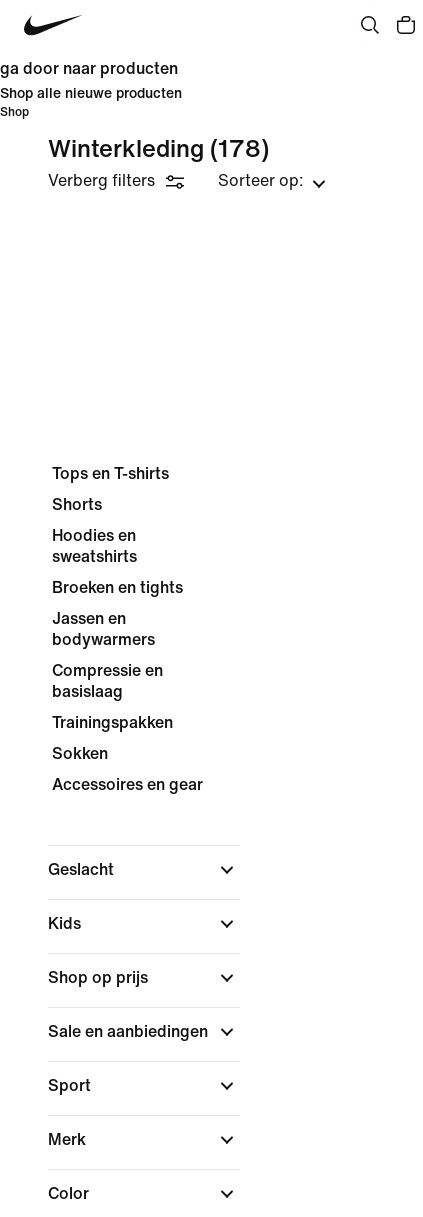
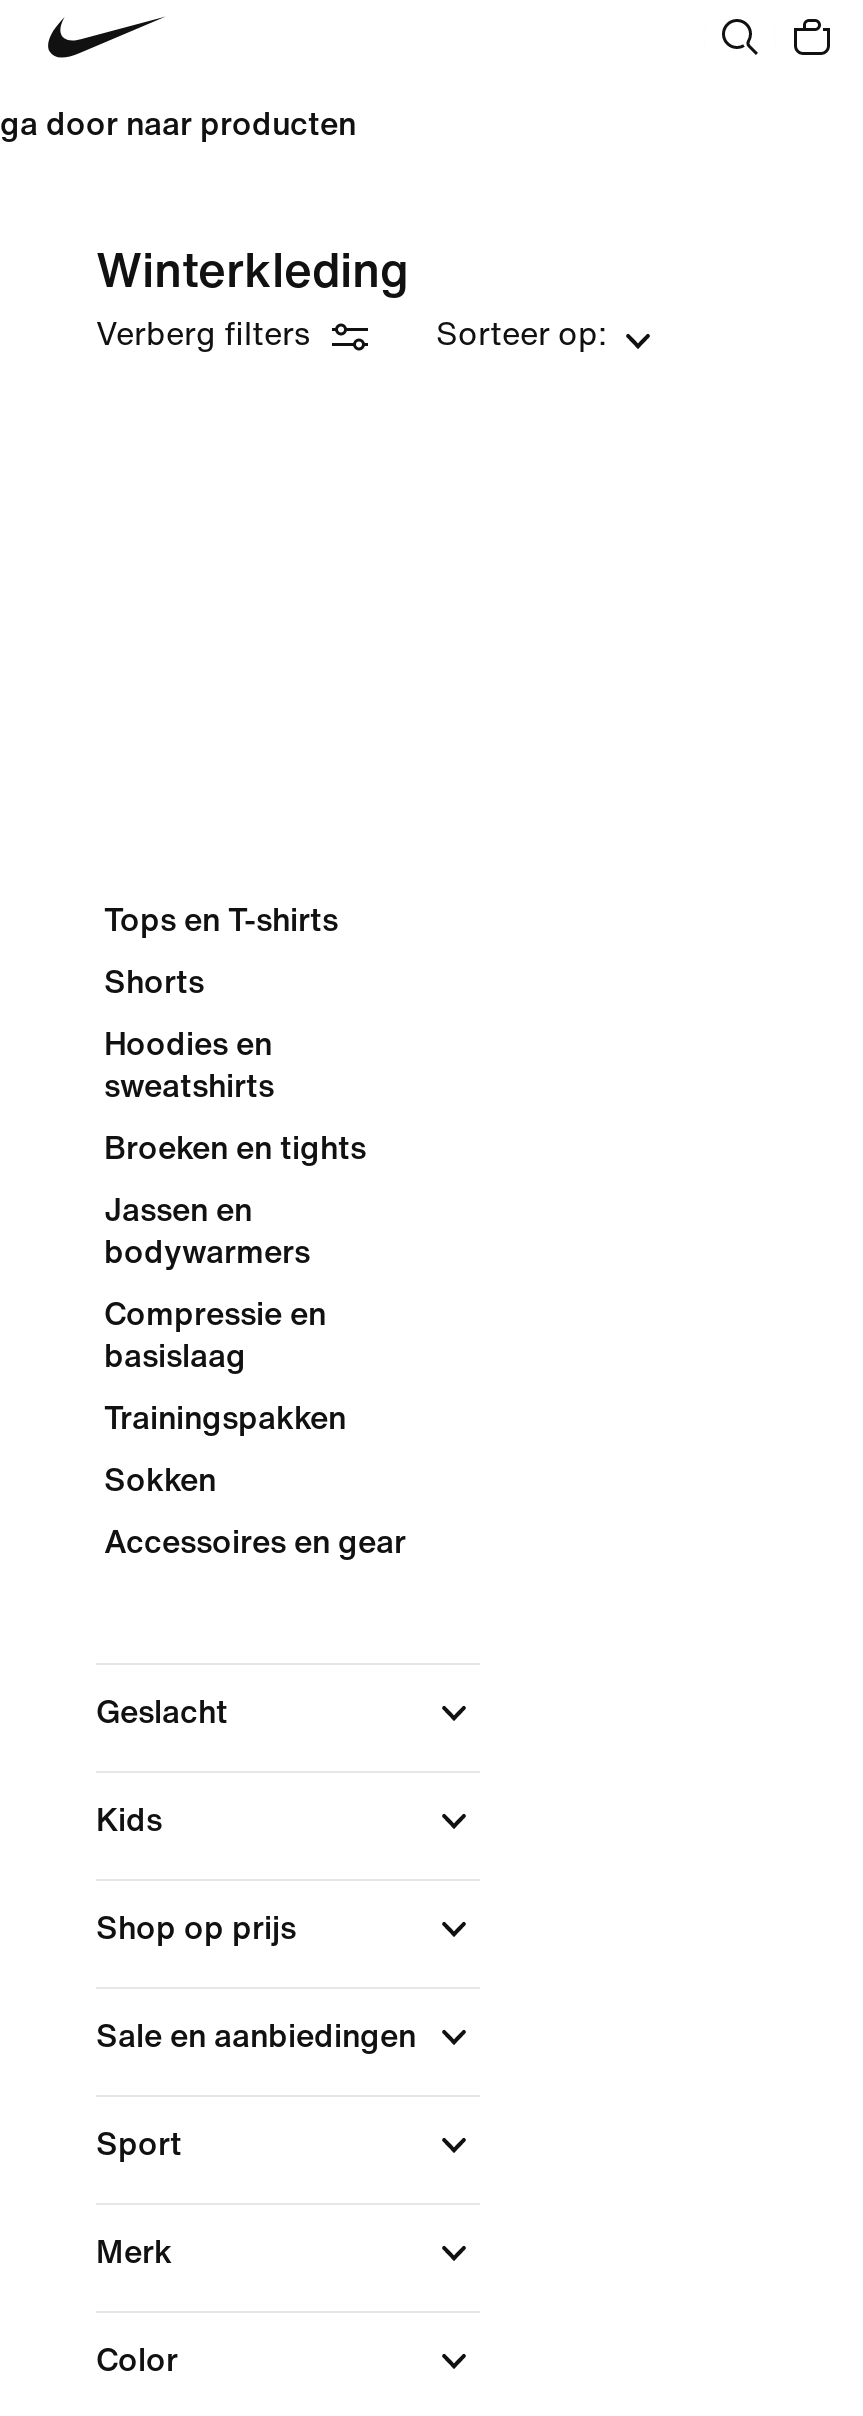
- Shop alle nieuwe producten
- Shop
- Winterkleding (178)
+ Winterkleding
